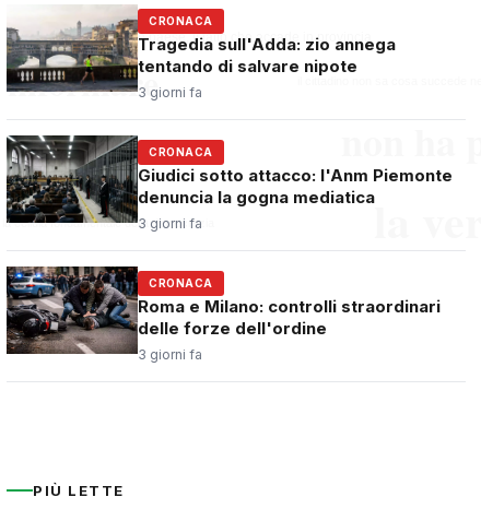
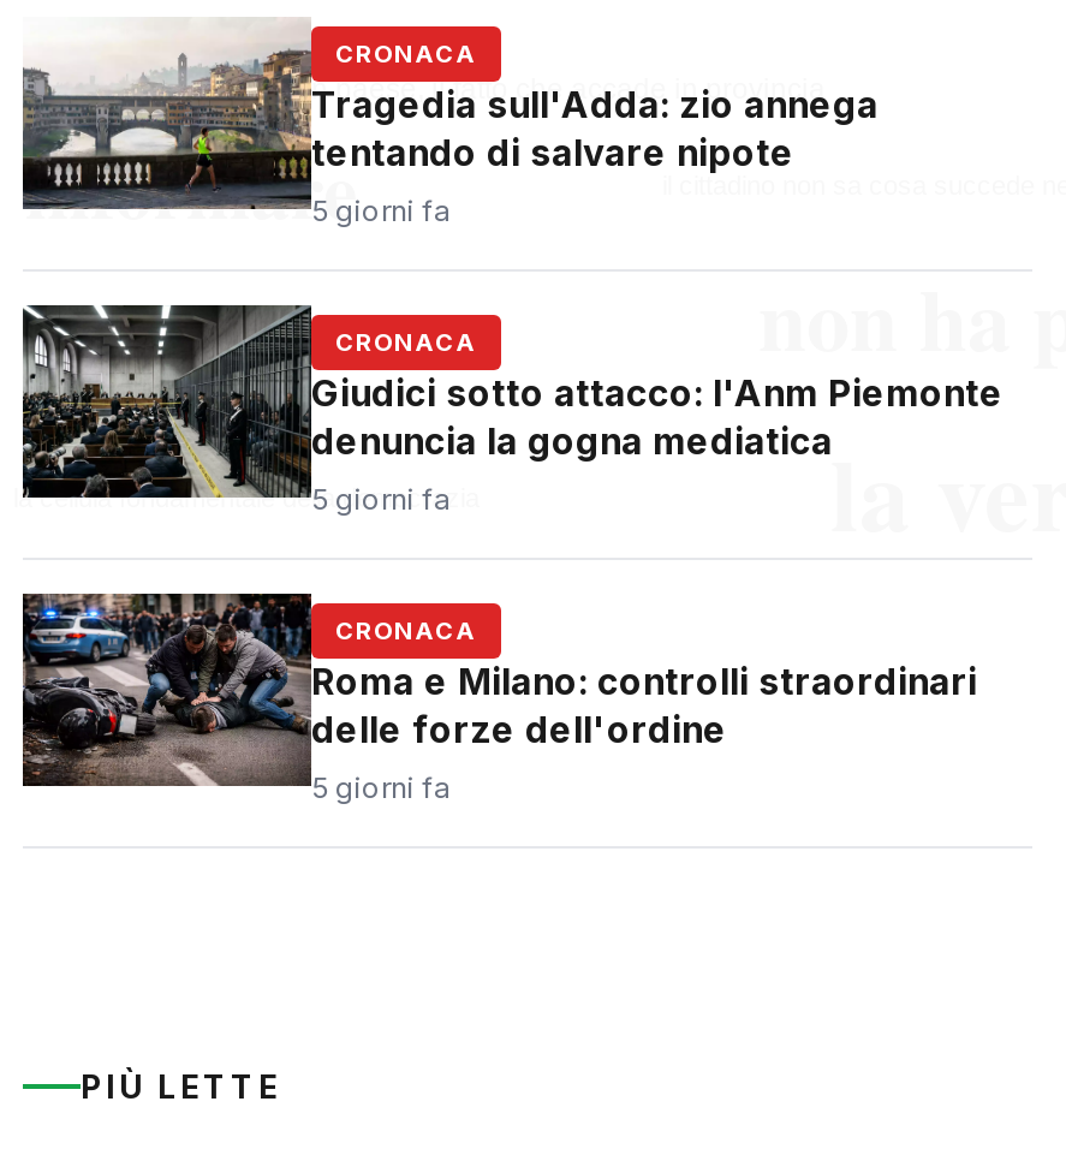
- 3 giorni fa
+ 5 giorni fa

- 3 giorni fa
+ 5 giorni fa

- 3 giorni fa
+ 5 giorni fa
